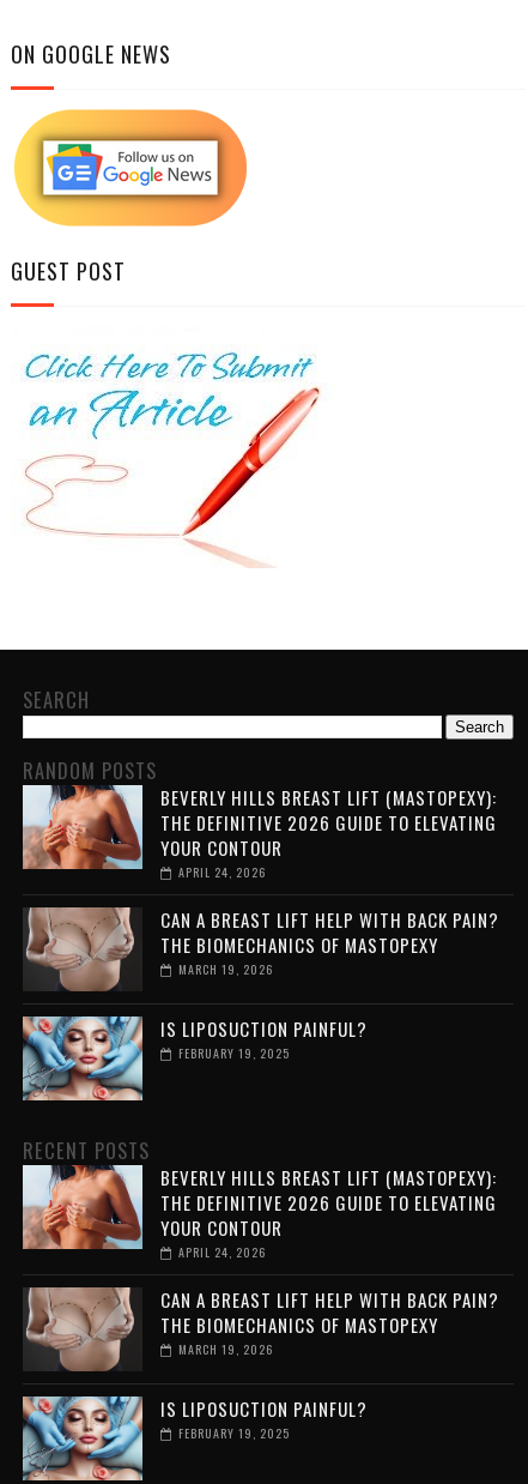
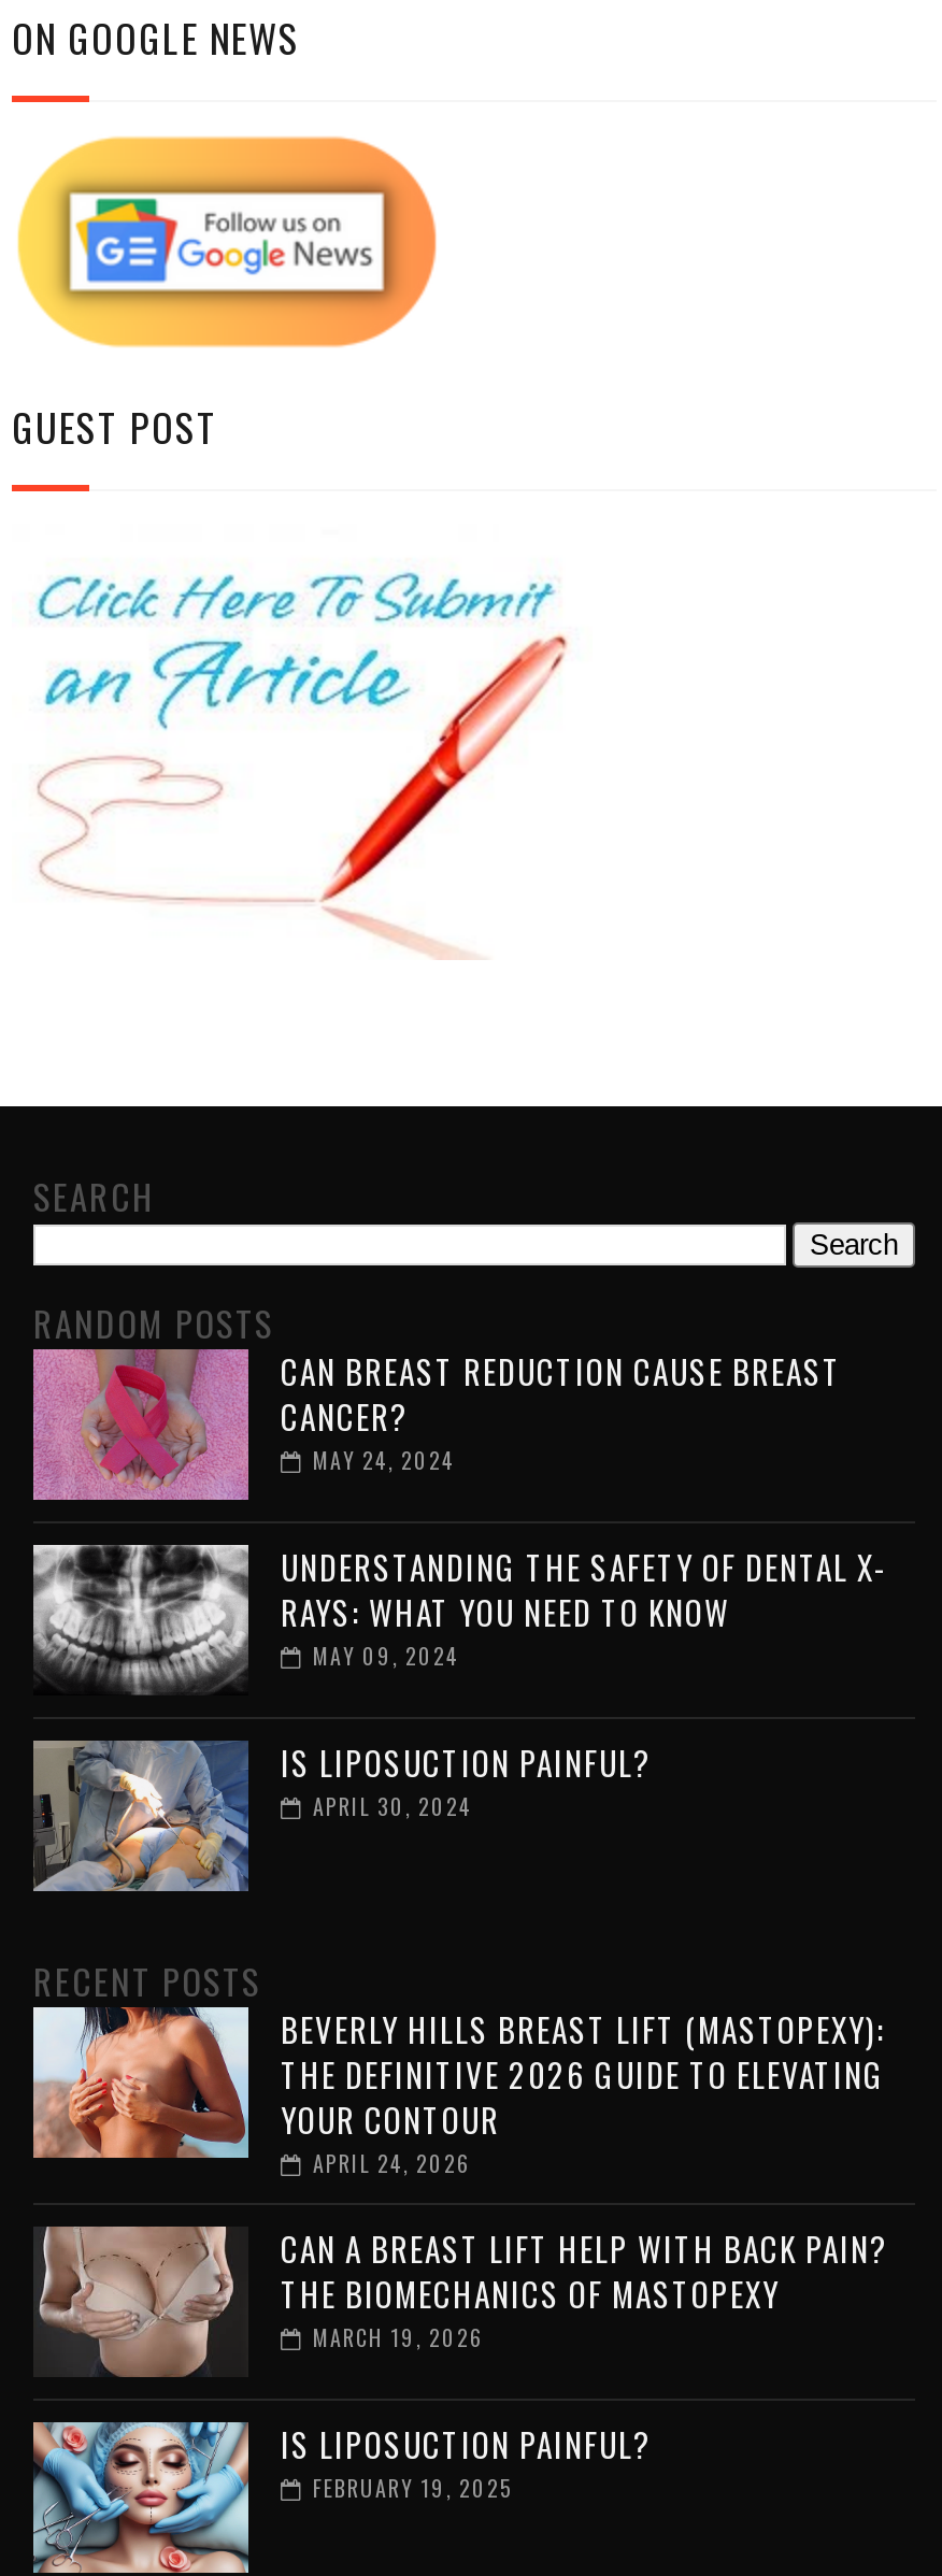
- [image]
- BEVERLY HILLS BREAST LIFT (MASTOPEXY):
- THE DEFINITIVE 2026 GUIDE TO ELEVATING
- YOUR CONTOUR
- APRIL 24, 2026
+ [image]
+ CAN BREAST REDUCTION CAUSE BREAST
+ CANCER?
+ MAY 24, 2024

- [image]
- CAN A BREAST LIFT HELP WITH BACK PAIN?
- THE BIOMECHANICS OF MASTOPEXY
- MARCH 19, 2026
+ [image]
+ UNDERSTANDING THE SAFETY OF DENTAL X-
+ RAYS: WHAT YOU NEED TO KNOW
+ MAY 09, 2024

- [image]
- FEBRUARY 19, 2025
+ [image]
+ APRIL 30, 2024
